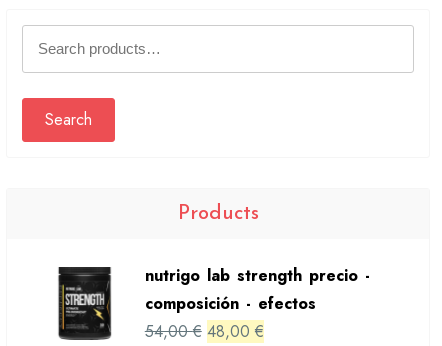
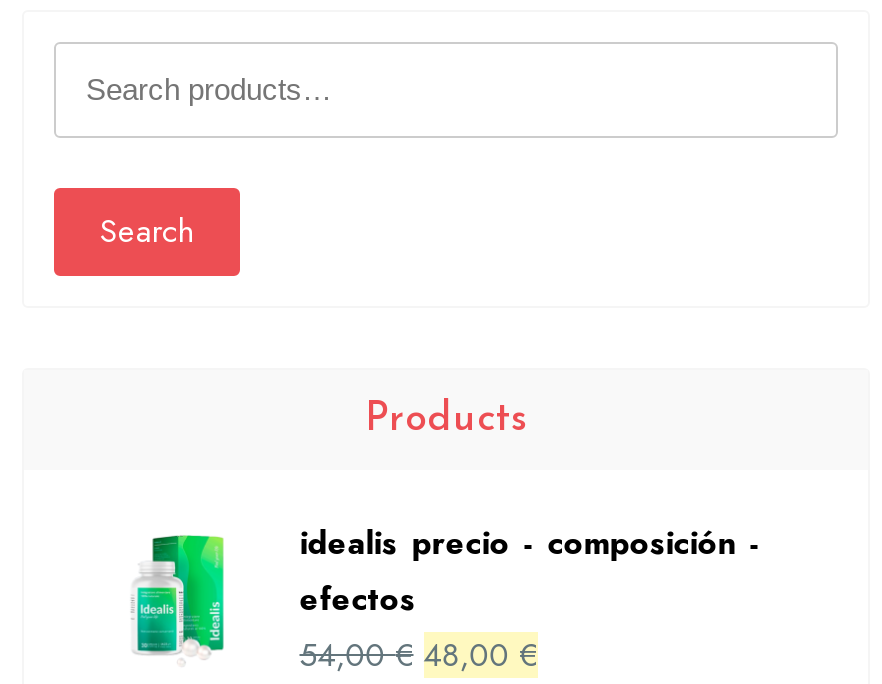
- [image]
- nutrigo lab strength precio -
- composición - efectos
+ [image]
+ idealis precio - composición -
+ efectos
